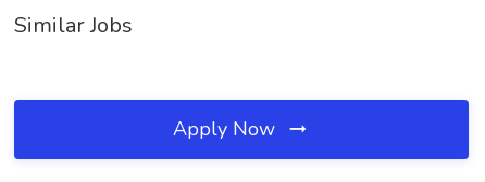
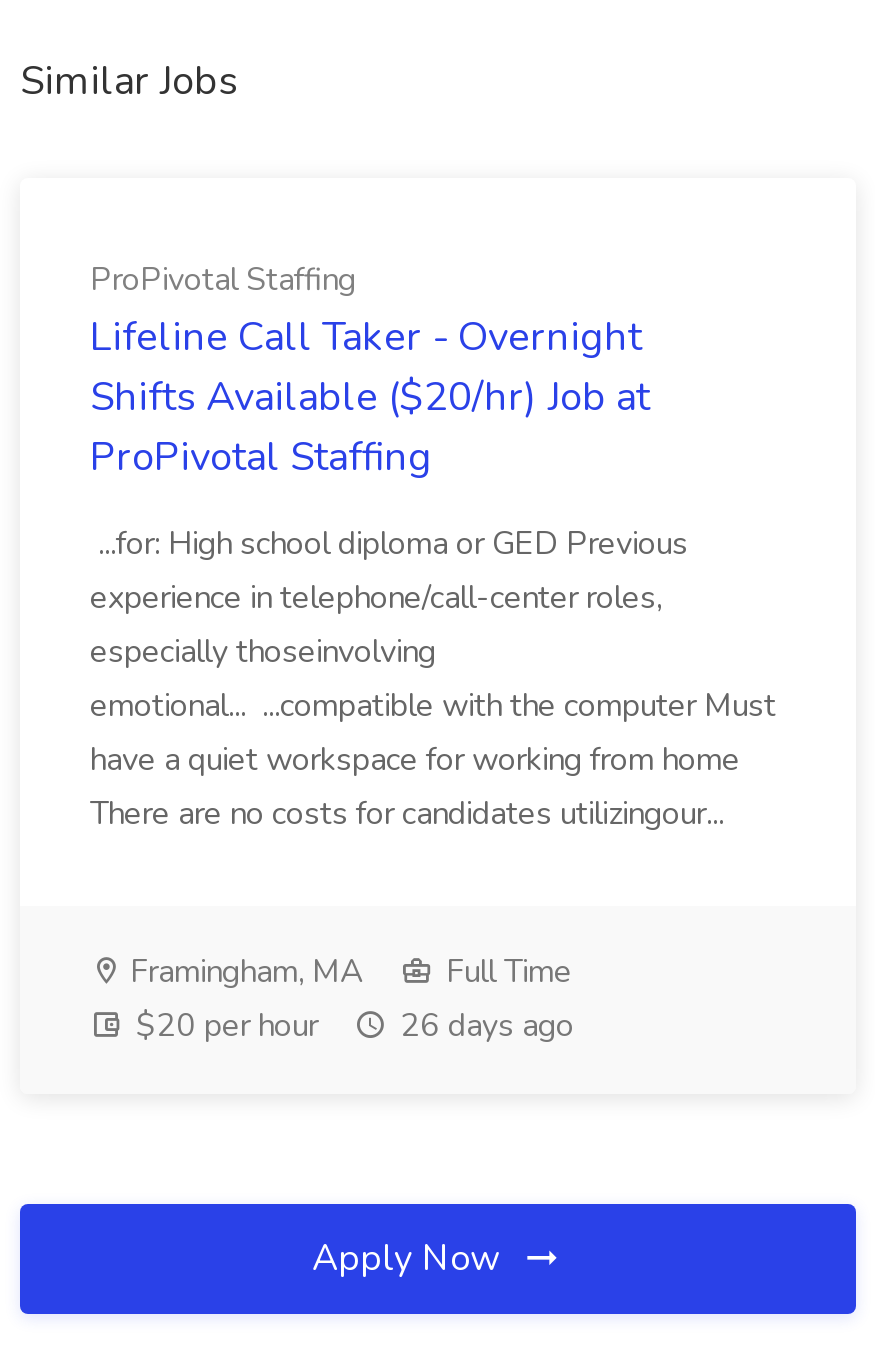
+ ProPivotal Staffing
+ Lifeline Call Taker - Overnight
+ Shifts Available ($20/hr) Job at
+ ProPivotal Staffing
+ ...for: High school diploma or GED Previous
+ experience in telephone/call-center roles,
+ especially thoseinvolving
+ emotional... ...compatible with the computer Must
+ have a quiet workspace for working from home
+ There are no costs for candidates utilizingour...

+ Framingham, MA
+ Full Time
+ $20 per hour
+ 26 days ago
